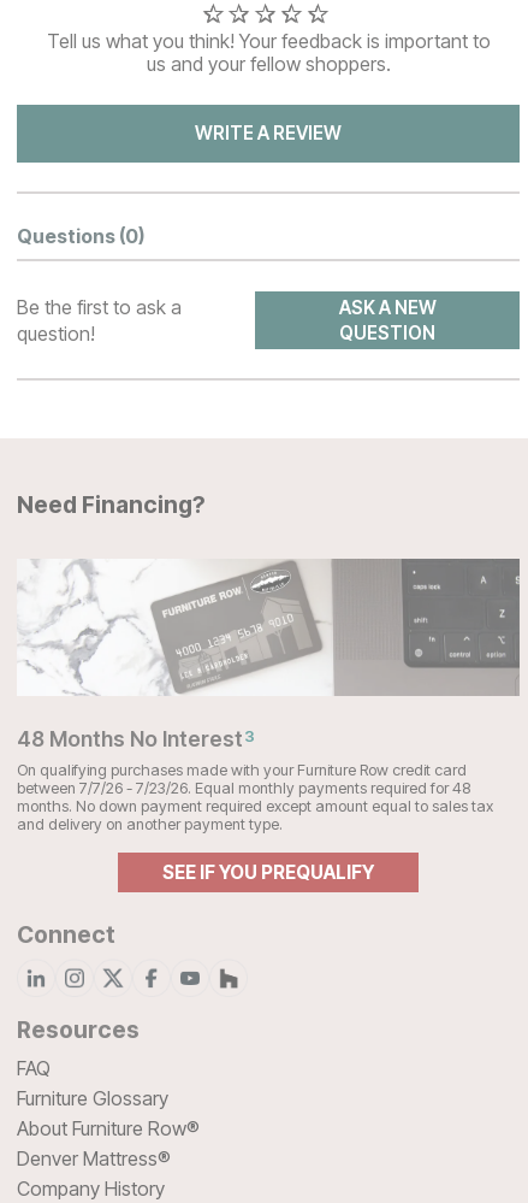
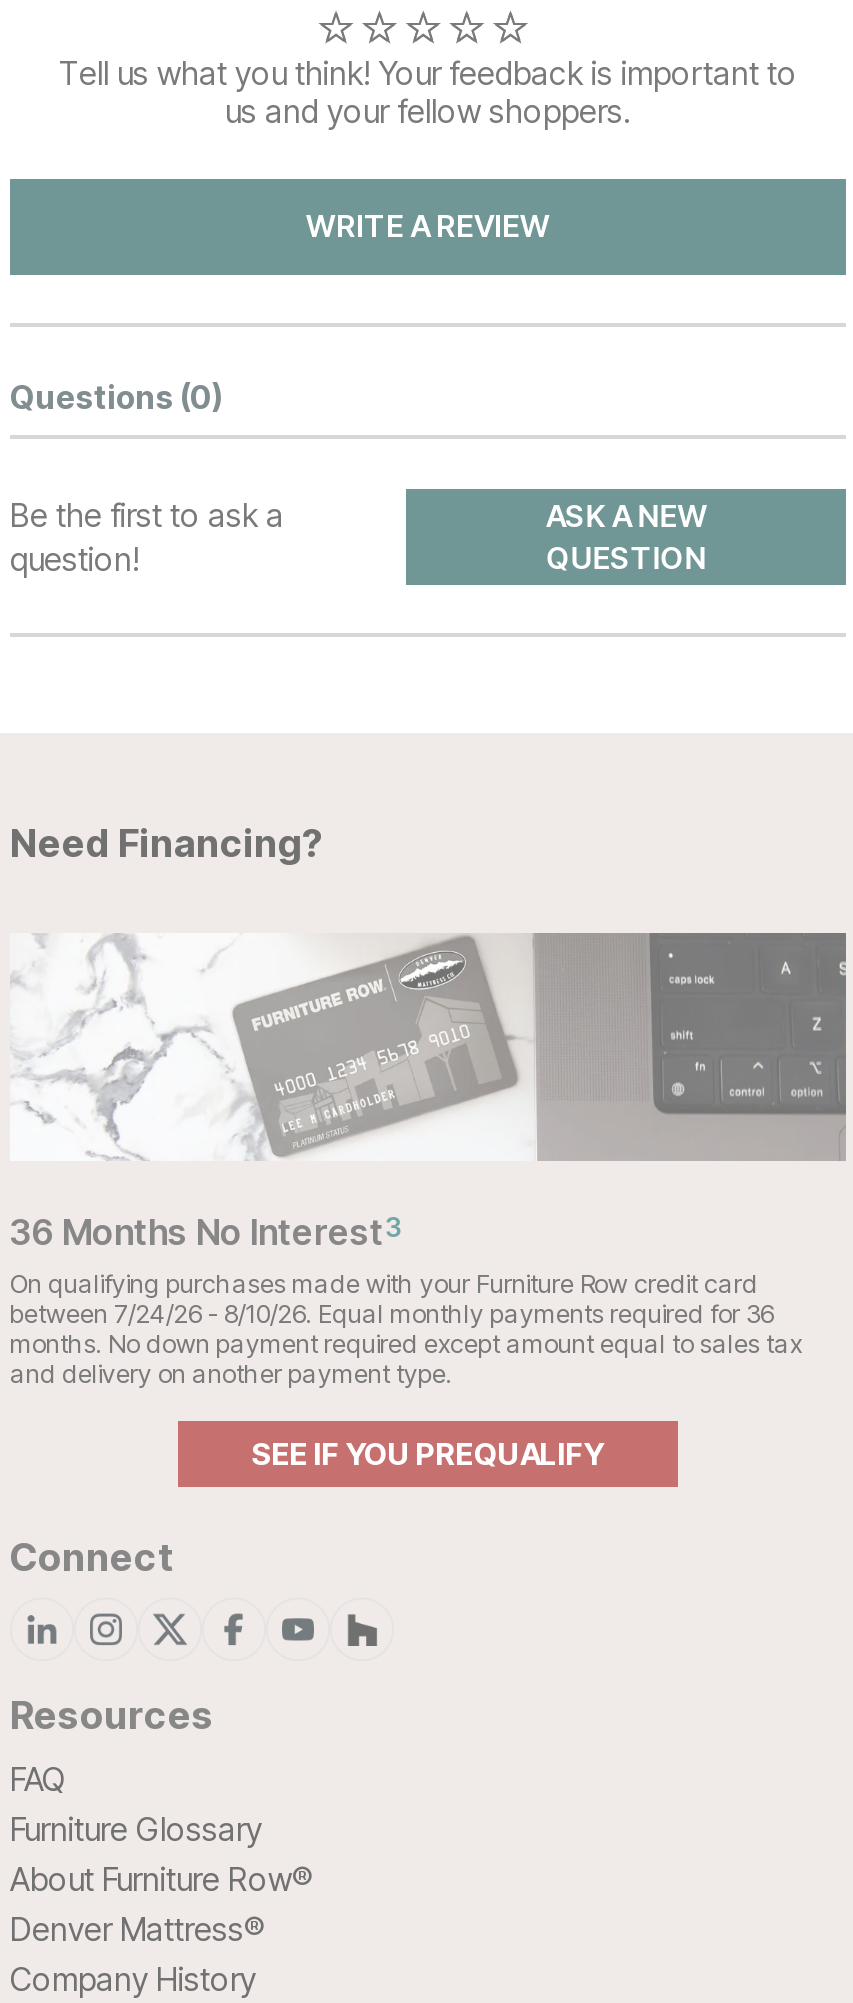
- 48 Months No Interest3
+ 36 Months No Interest3

- between 7/7/26 - 7/23/26. Equal monthly payments required for 48
+ between 7/24/26 - 8/10/26. Equal monthly payments required for 36
